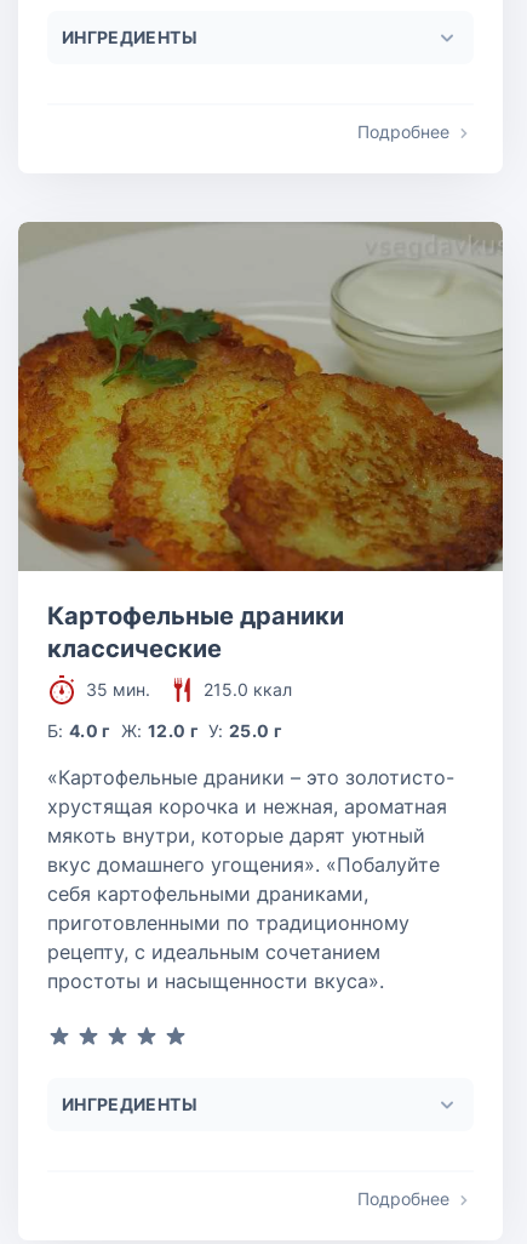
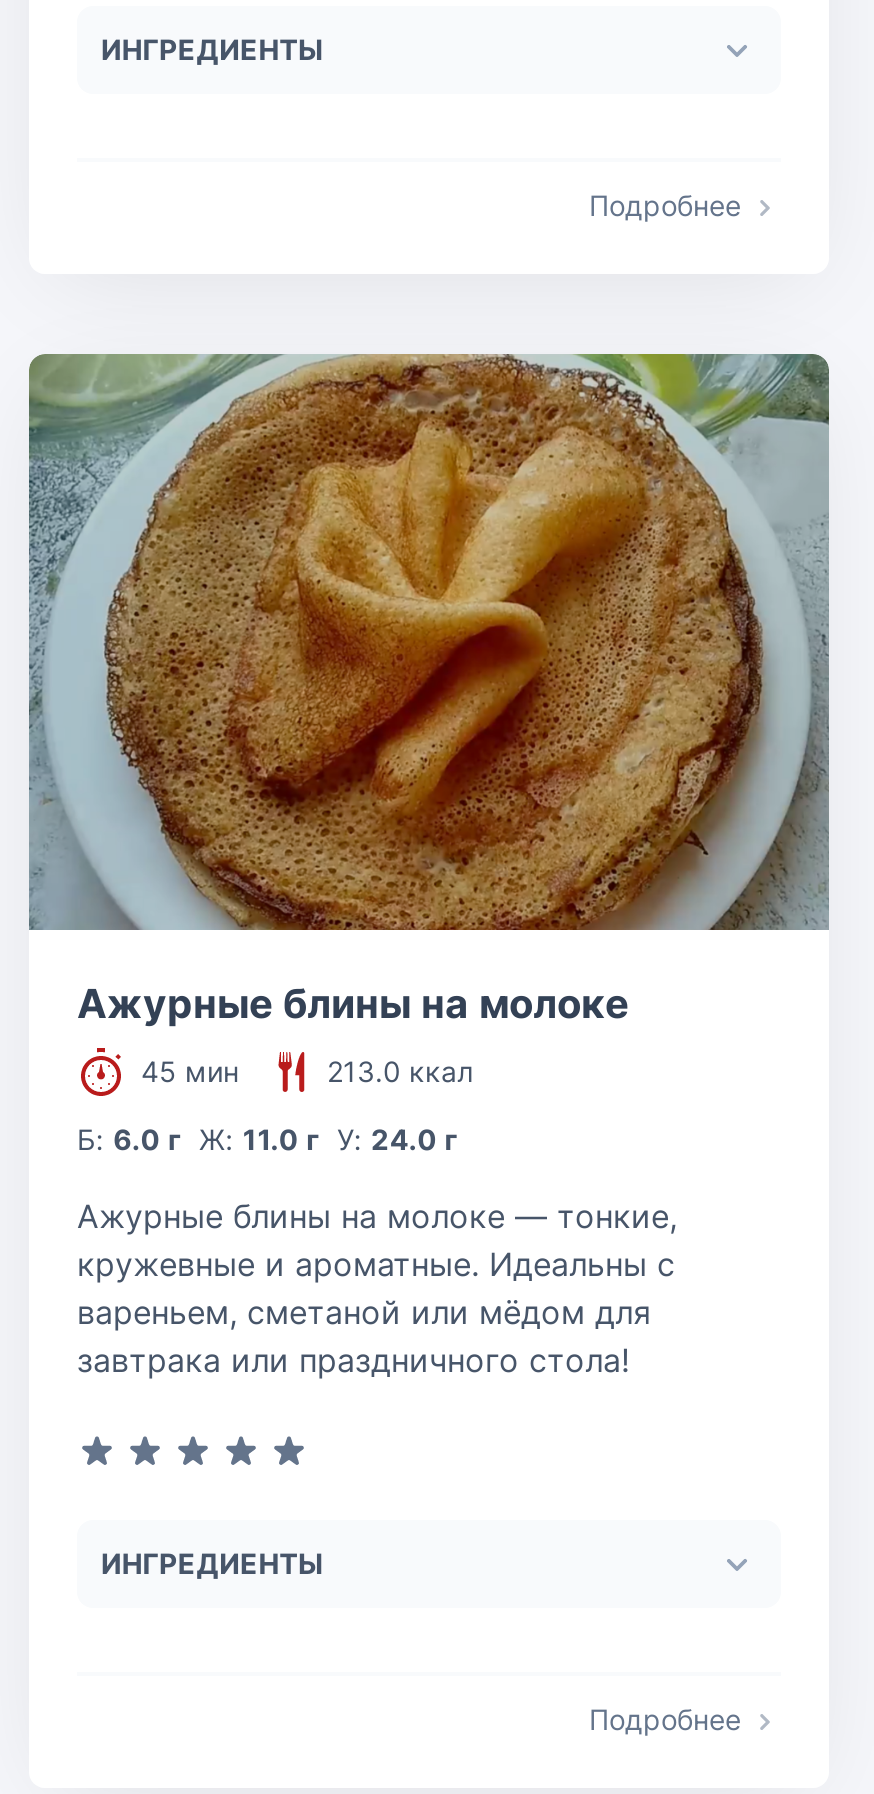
- [image]
- Картофельные драники
- классические
+ [image]
+ Ажурные блины на молоке

- 35 мин.
- 215.0 ккал
+ 45 мин
+ 213.0 ккал

- Б: 4.0 г Ж: 12.0 г У: 25.0 г
+ Б: 6.0 г Ж: 11.0 г У: 24.0 г

- «Картофельные драники – это золотисто-
- хрустящая корочка и нежная, ароматная
- мякоть внутри, которые дарят уютный
- вкус домашнего угощения». «Побалуйте
- себя картофельными драниками,
- приготовленными по традиционному
- рецепту, с идеальным сочетанием
- простоты и насыщенности вкуса».
+ Ажурные блины на молоке — тонкие,
+ кружевные и ароматные. Идеальны с
+ вареньем, сметаной или мёдом для
+ завтрака или праздничного стола!
